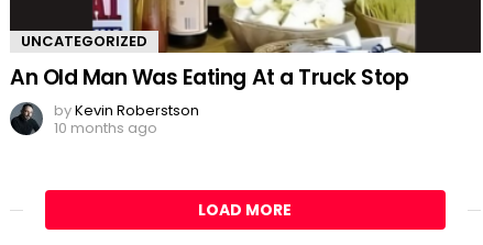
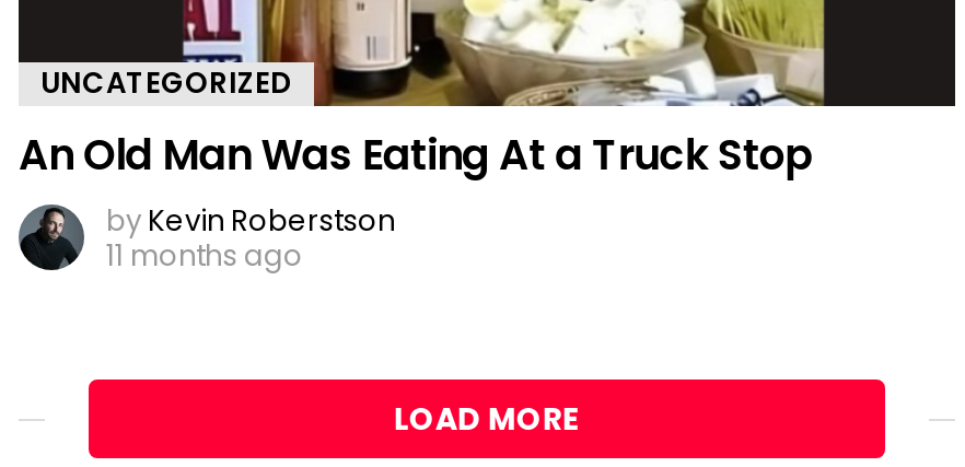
- 10 months ago
+ 11 months ago
